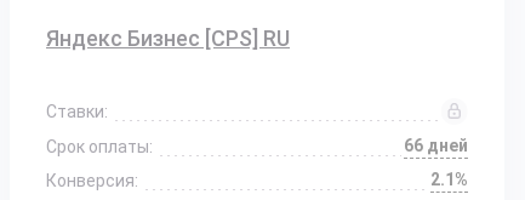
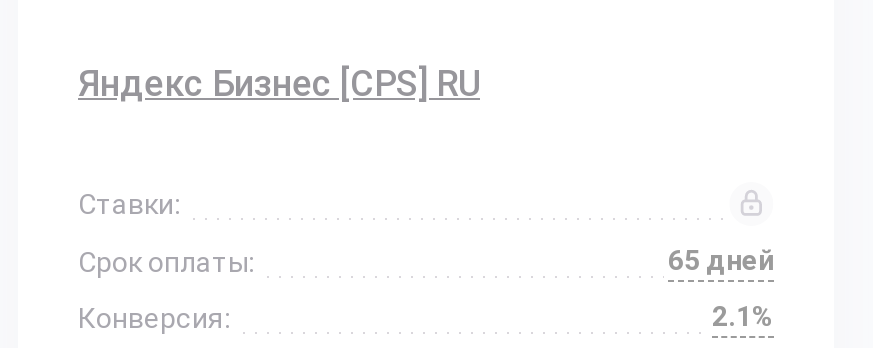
- 66 дней
+ 65 дней
